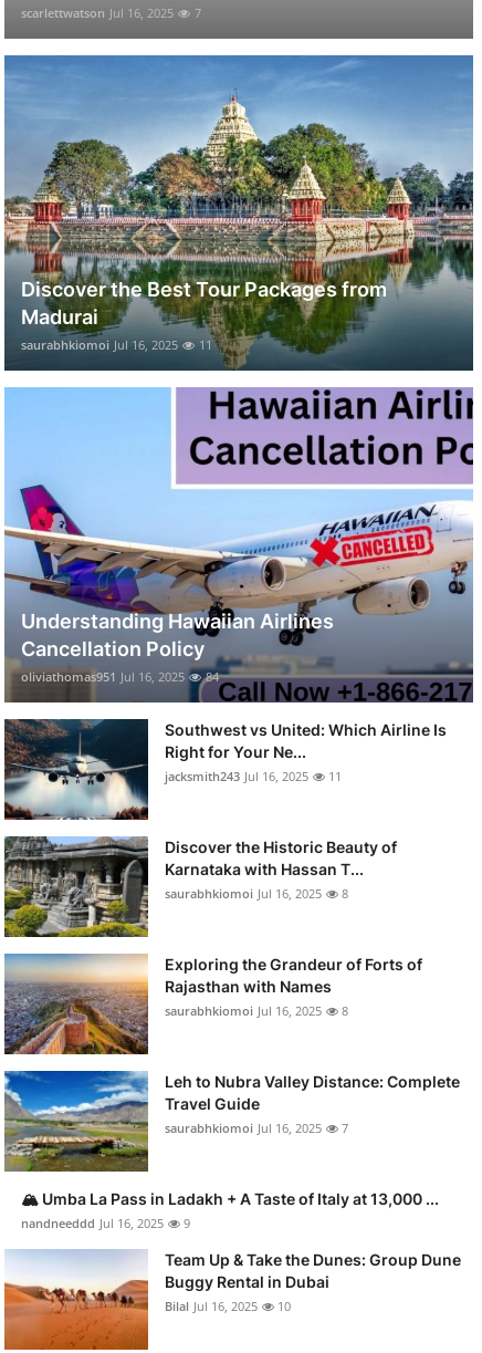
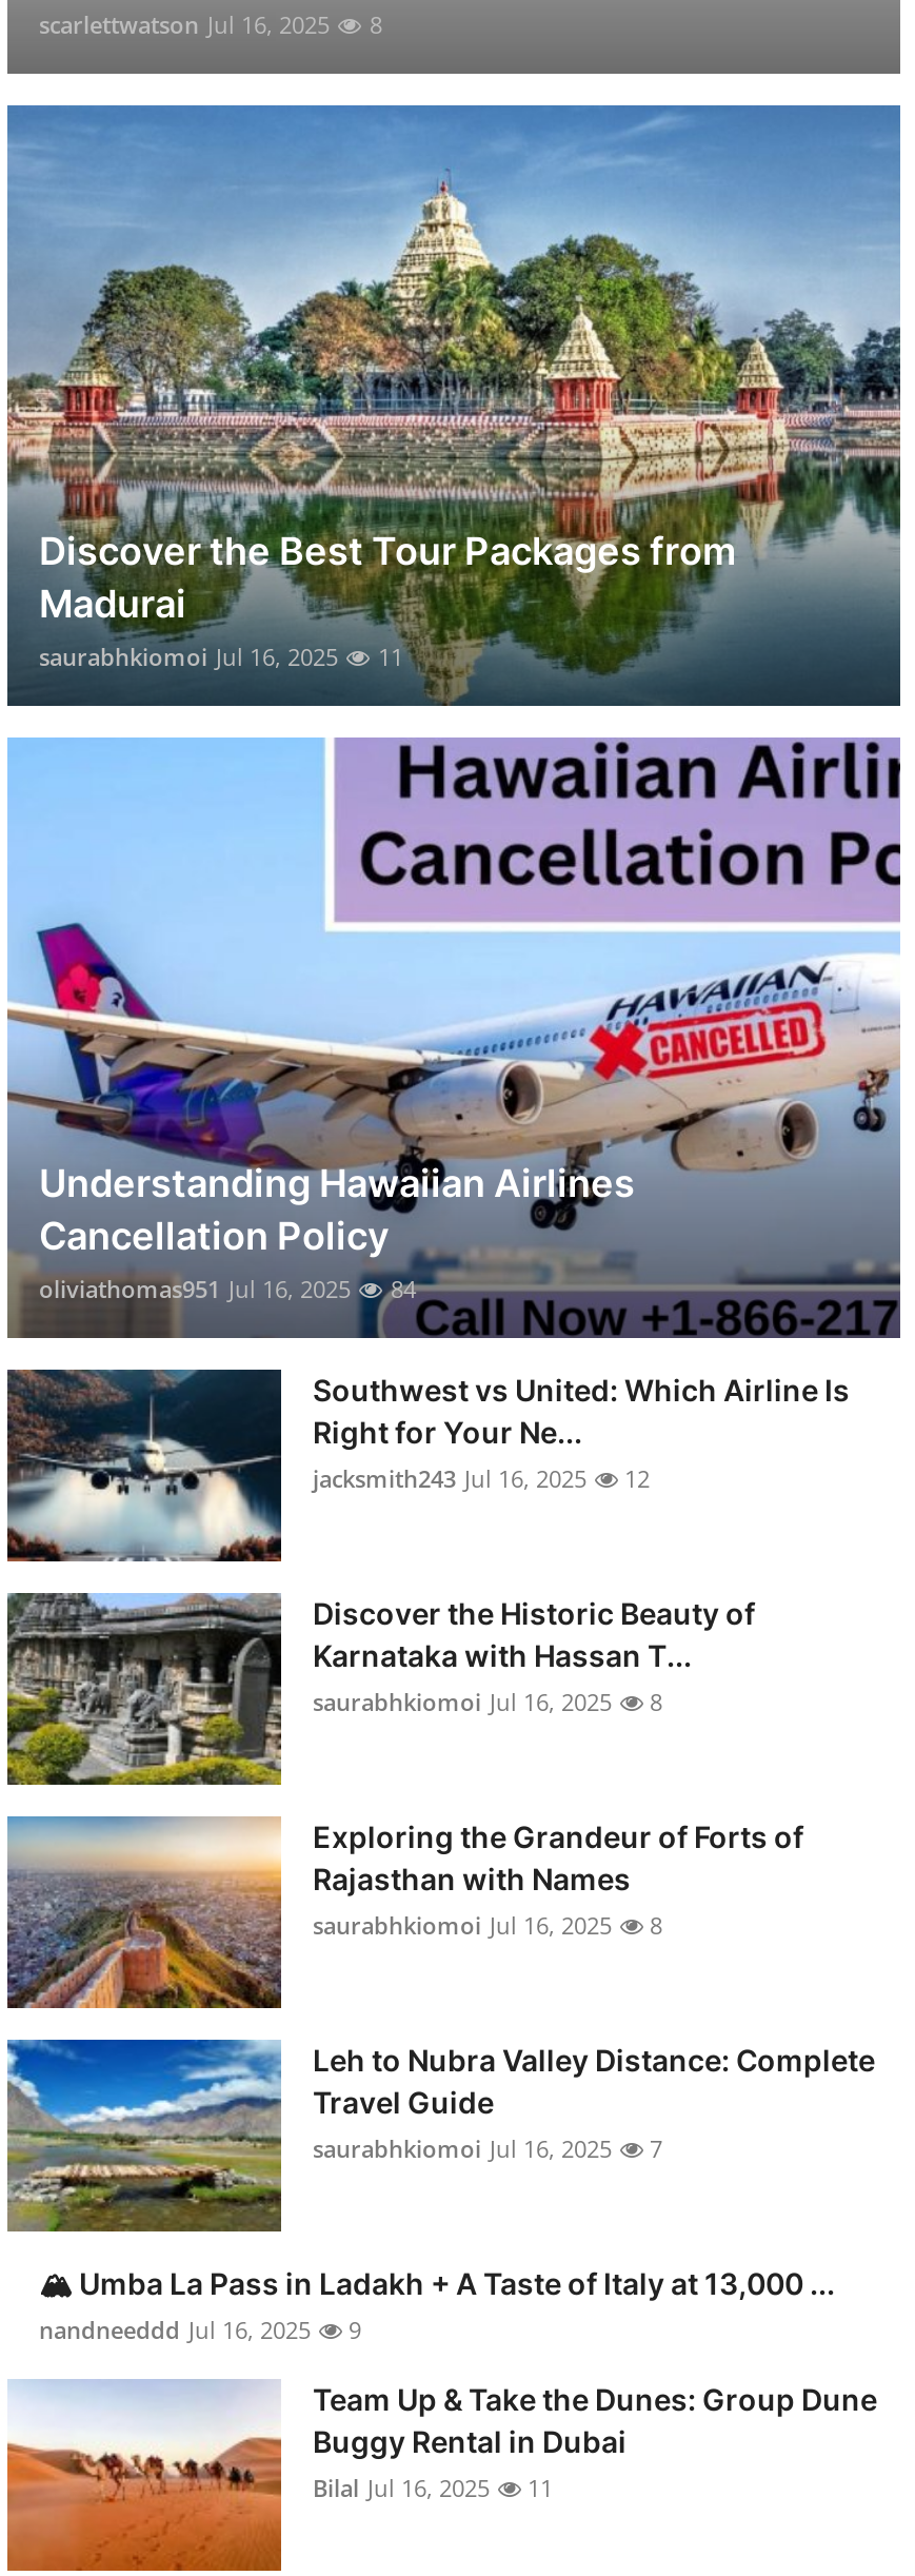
- scarlettwatson Jul 16, 2025 7
+ scarlettwatson Jul 16, 2025 8

- jacksmith243 Jul 16, 2025 11
+ jacksmith243 Jul 16, 2025 12

- Bilal Jul 16, 2025 10
+ Bilal Jul 16, 2025 11
